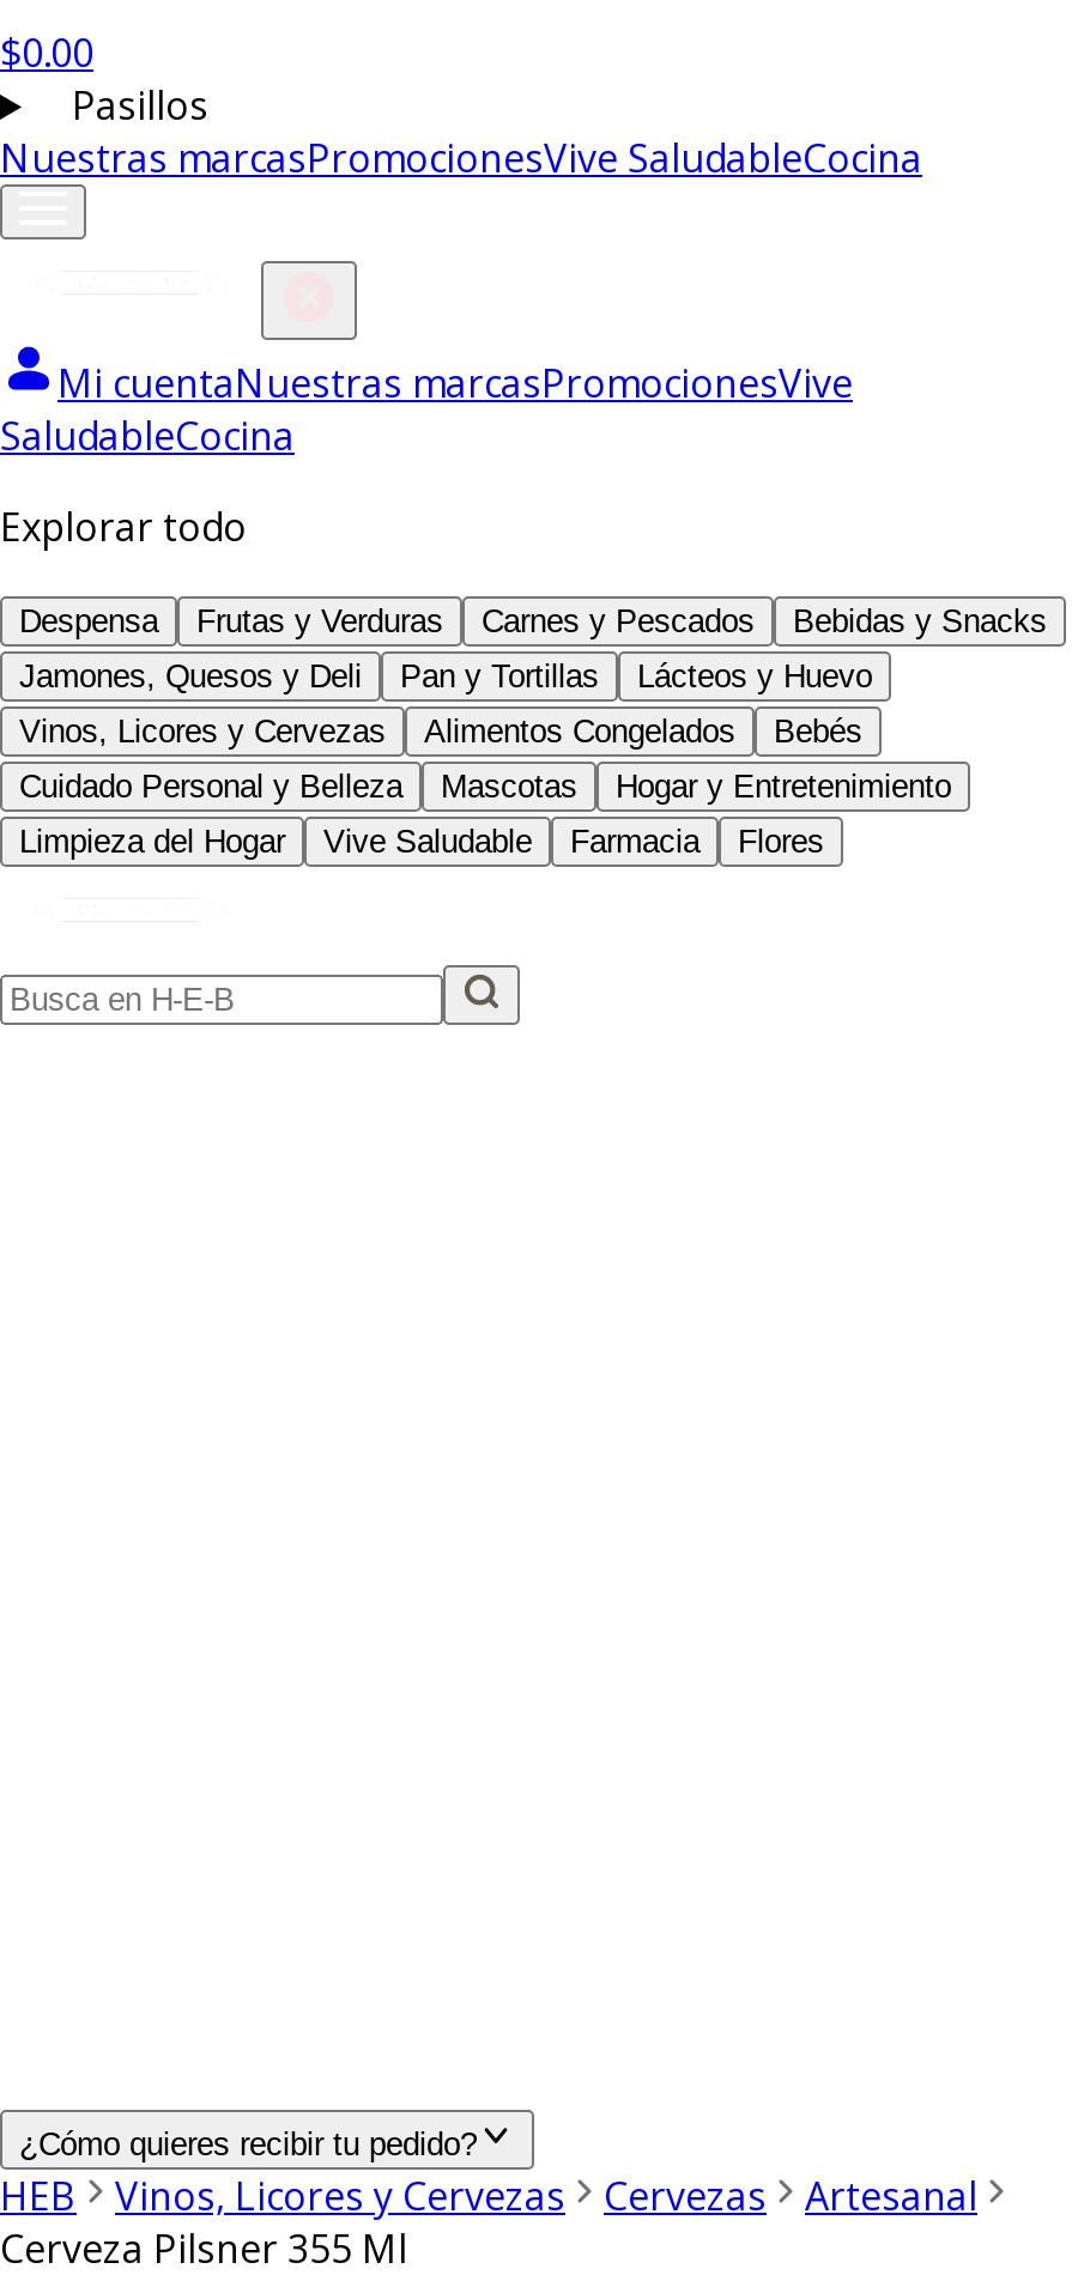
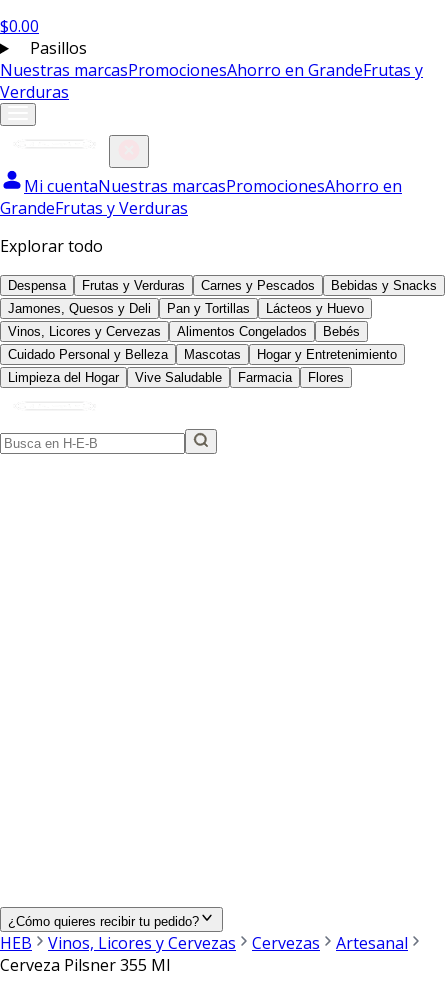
- Nuestras marcasPromocionesVive SaludableCocina
+ Nuestras marcasPromocionesAhorro en GrandeFrutas y
+ Verduras

- Mi cuentaNuestras marcasPromocionesVive
- SaludableCocina
+ Mi cuentaNuestras marcasPromocionesAhorro en
+ GrandeFrutas y Verduras
